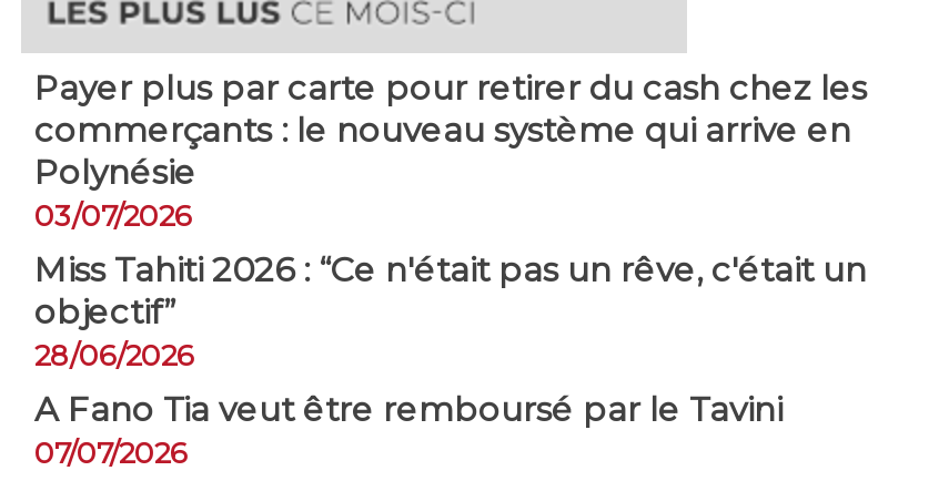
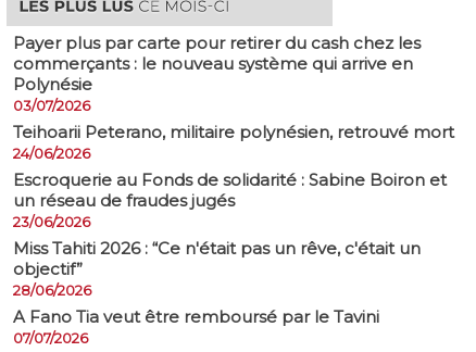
+ Teihoarii Peterano, militaire polynésien, retrouvé mort
+ 24/06/2026
+ Escroquerie au Fonds de solidarité : Sabine Boiron et
+ un réseau de fraudes jugés
+ 23/06/2026
